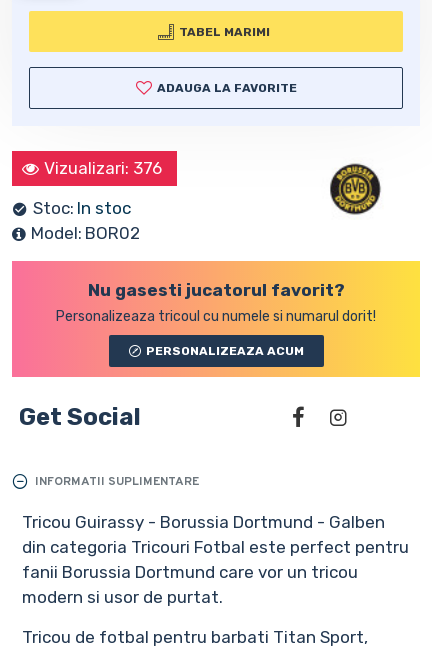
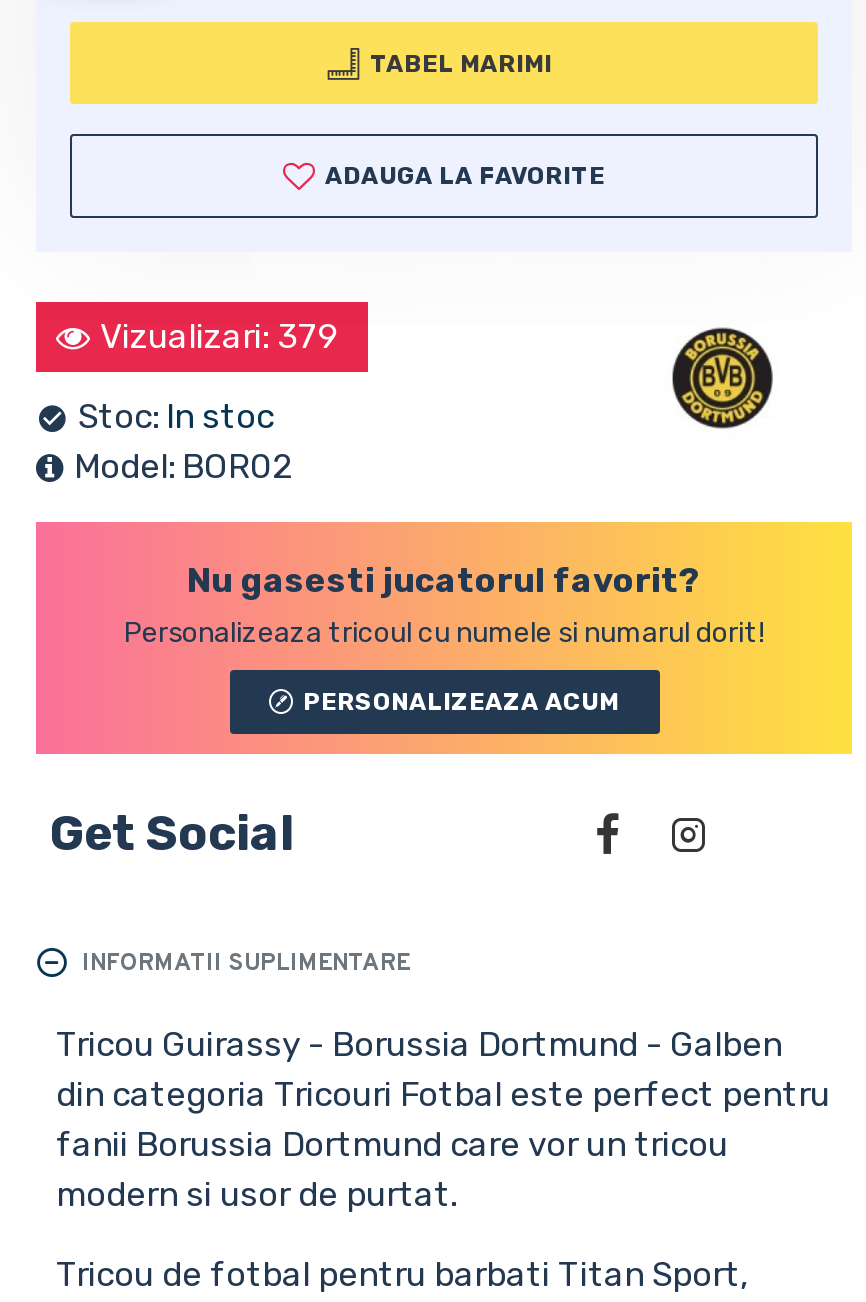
- Vizualizari: 376
+ Vizualizari: 379
